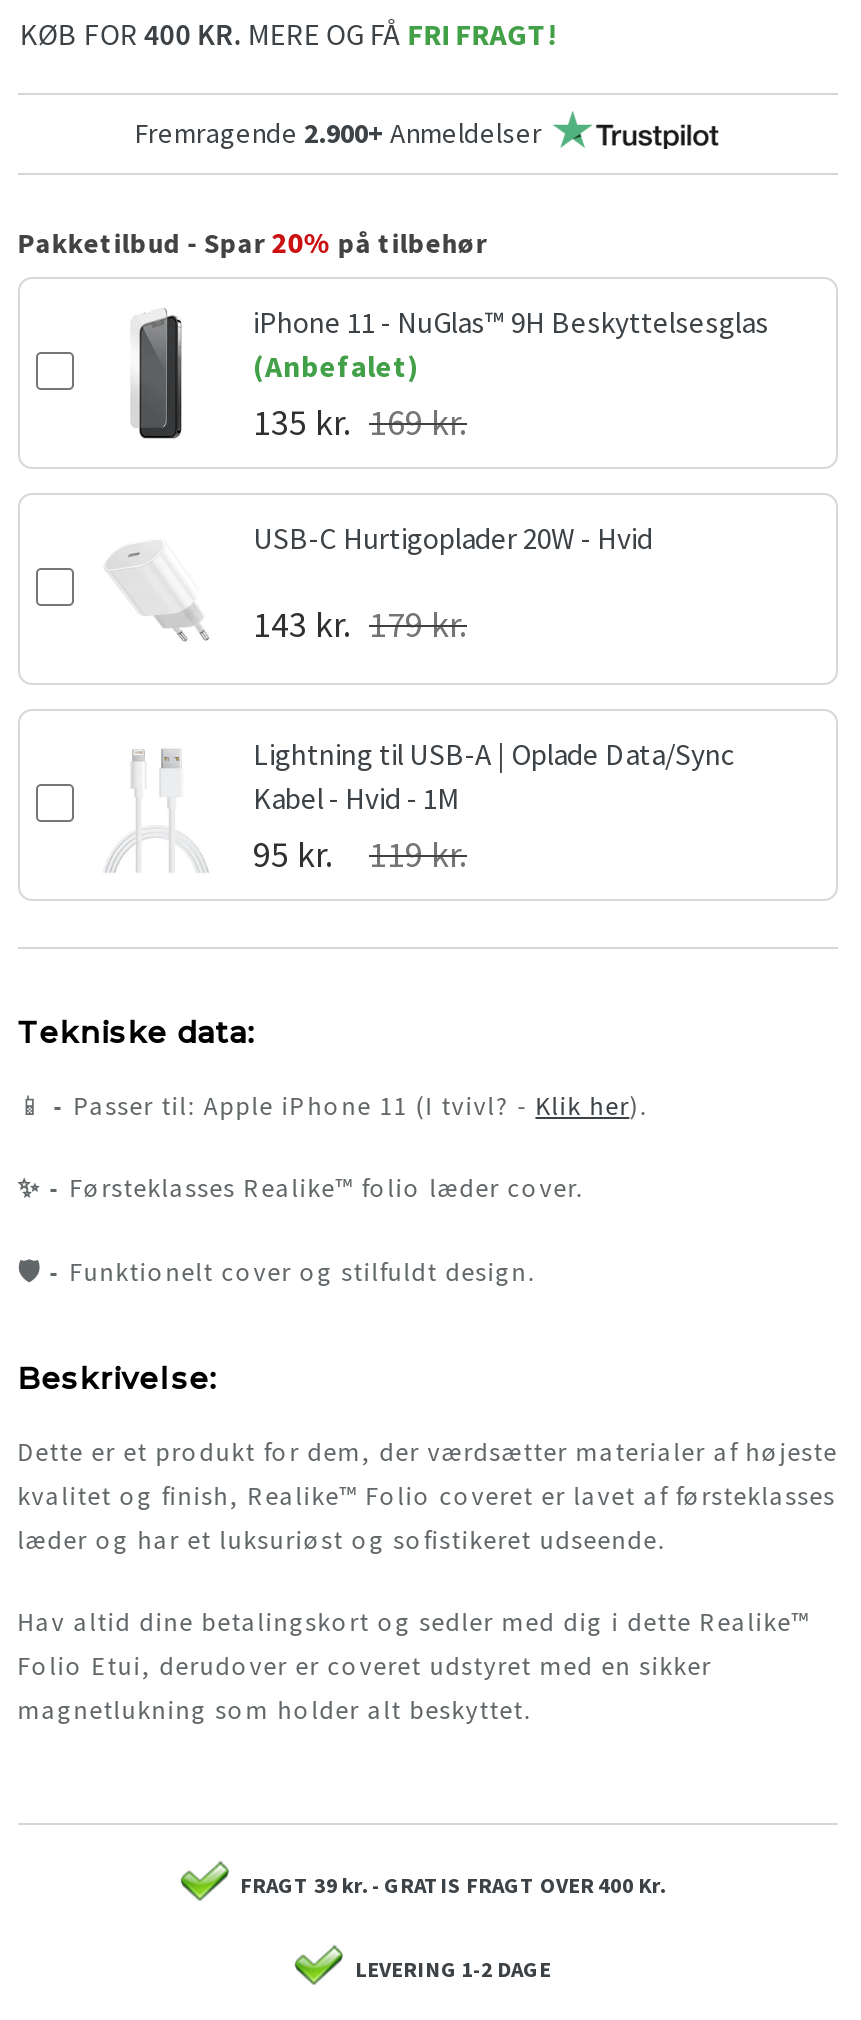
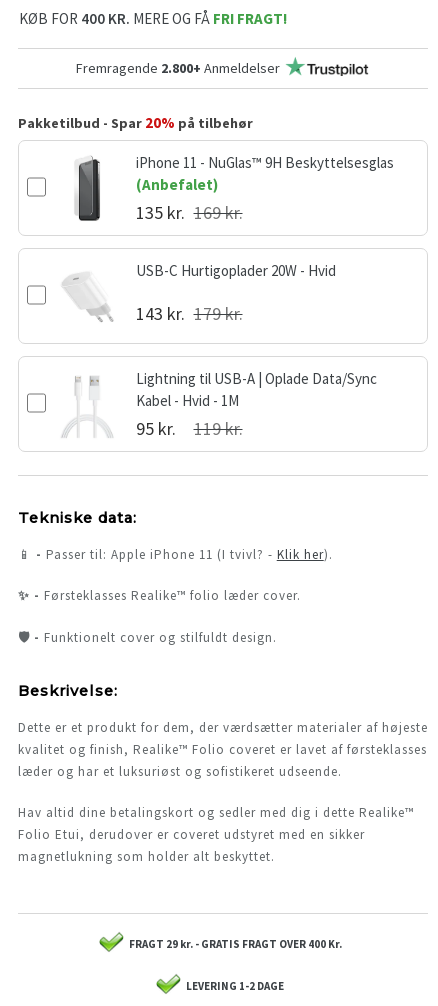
- Fremragende 2.900+ Anmeldelser
+ Fremragende 2.800+ Anmeldelser

- FRAGT 39 kr. - GRATIS FRAGT OVER 400 Kr.
+ FRAGT 29 kr. - GRATIS FRAGT OVER 400 Kr.
